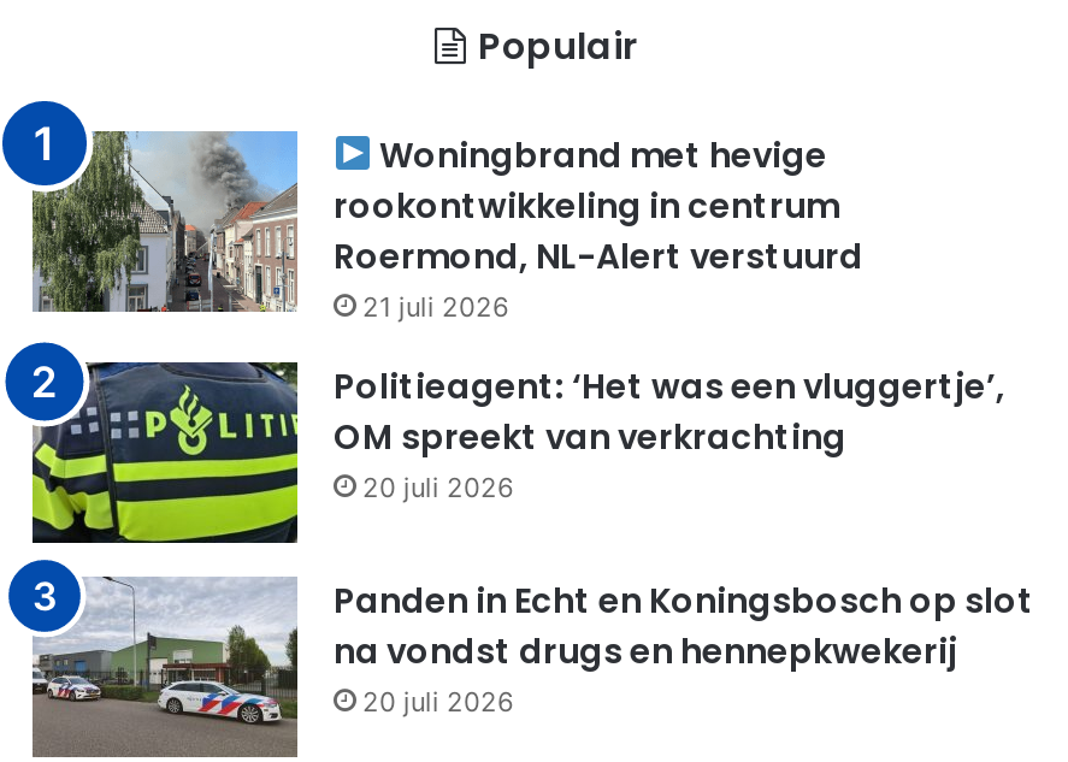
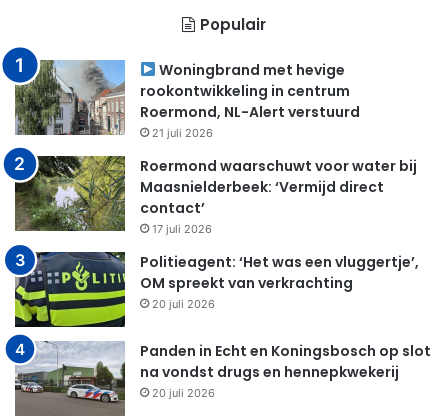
+ [image]
+ Roermond waarschuwt voor water bij
+ Maasnielderbeek: ‘Vermijd direct
+ contact’
+ 17 juli 2026
